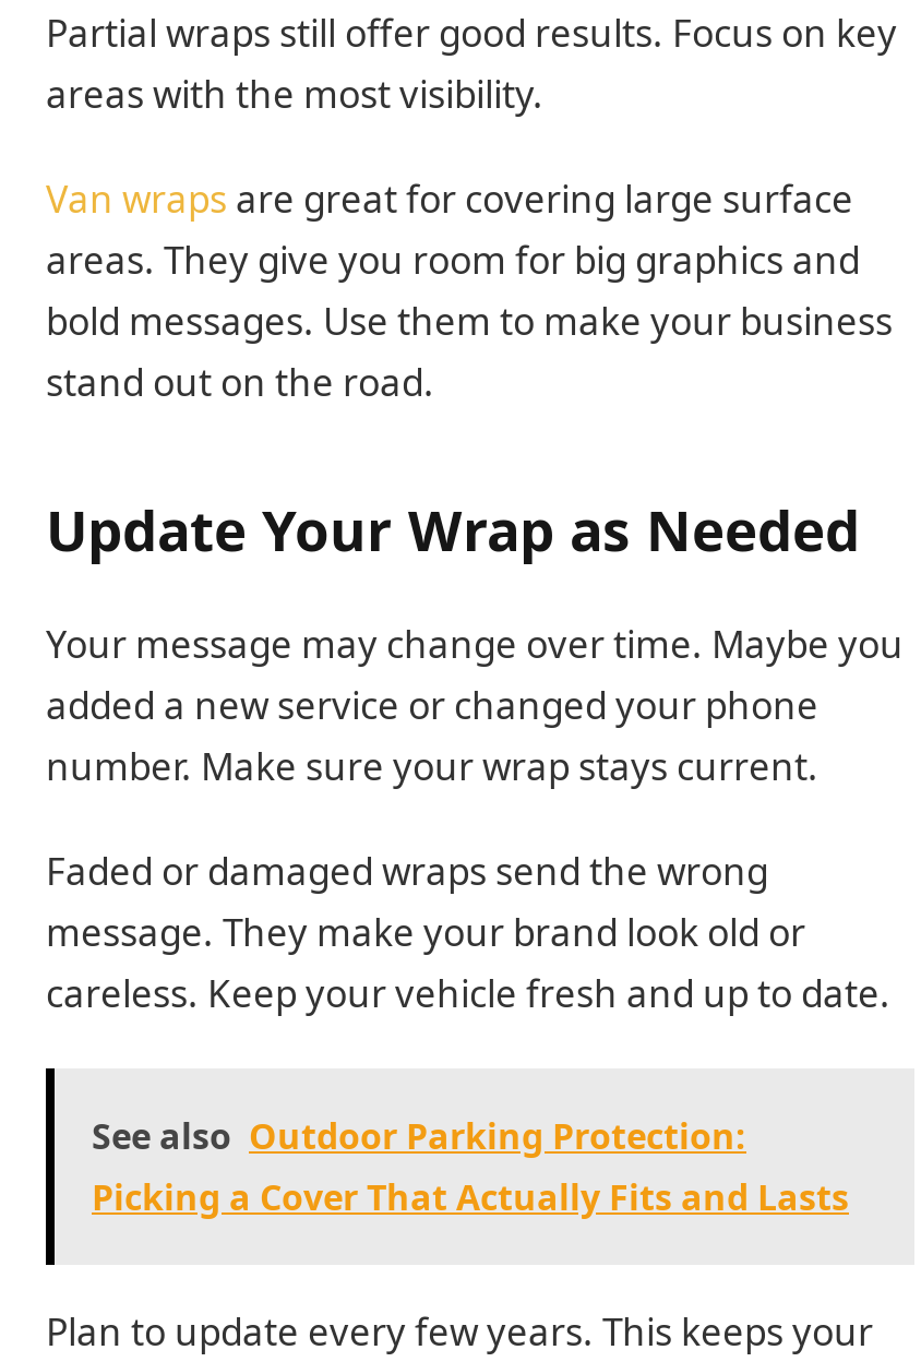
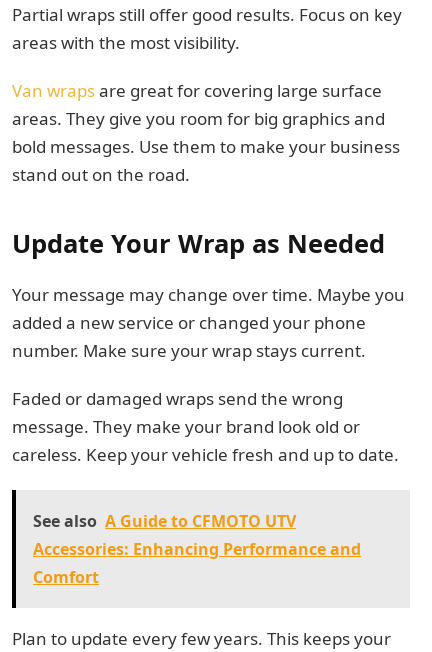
- See also Outdoor Parking Protection:
- Picking a Cover That Actually Fits and Lasts
+ See also A Guide to CFMOTO UTV
+ Accessories: Enhancing Performance and
+ Comfort
